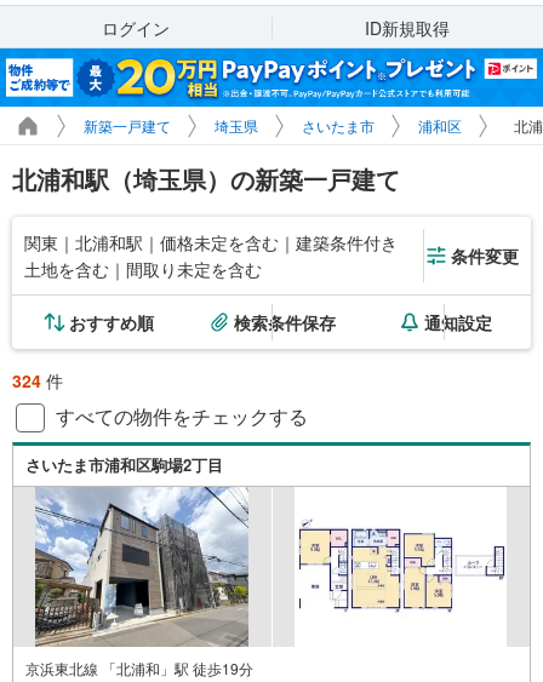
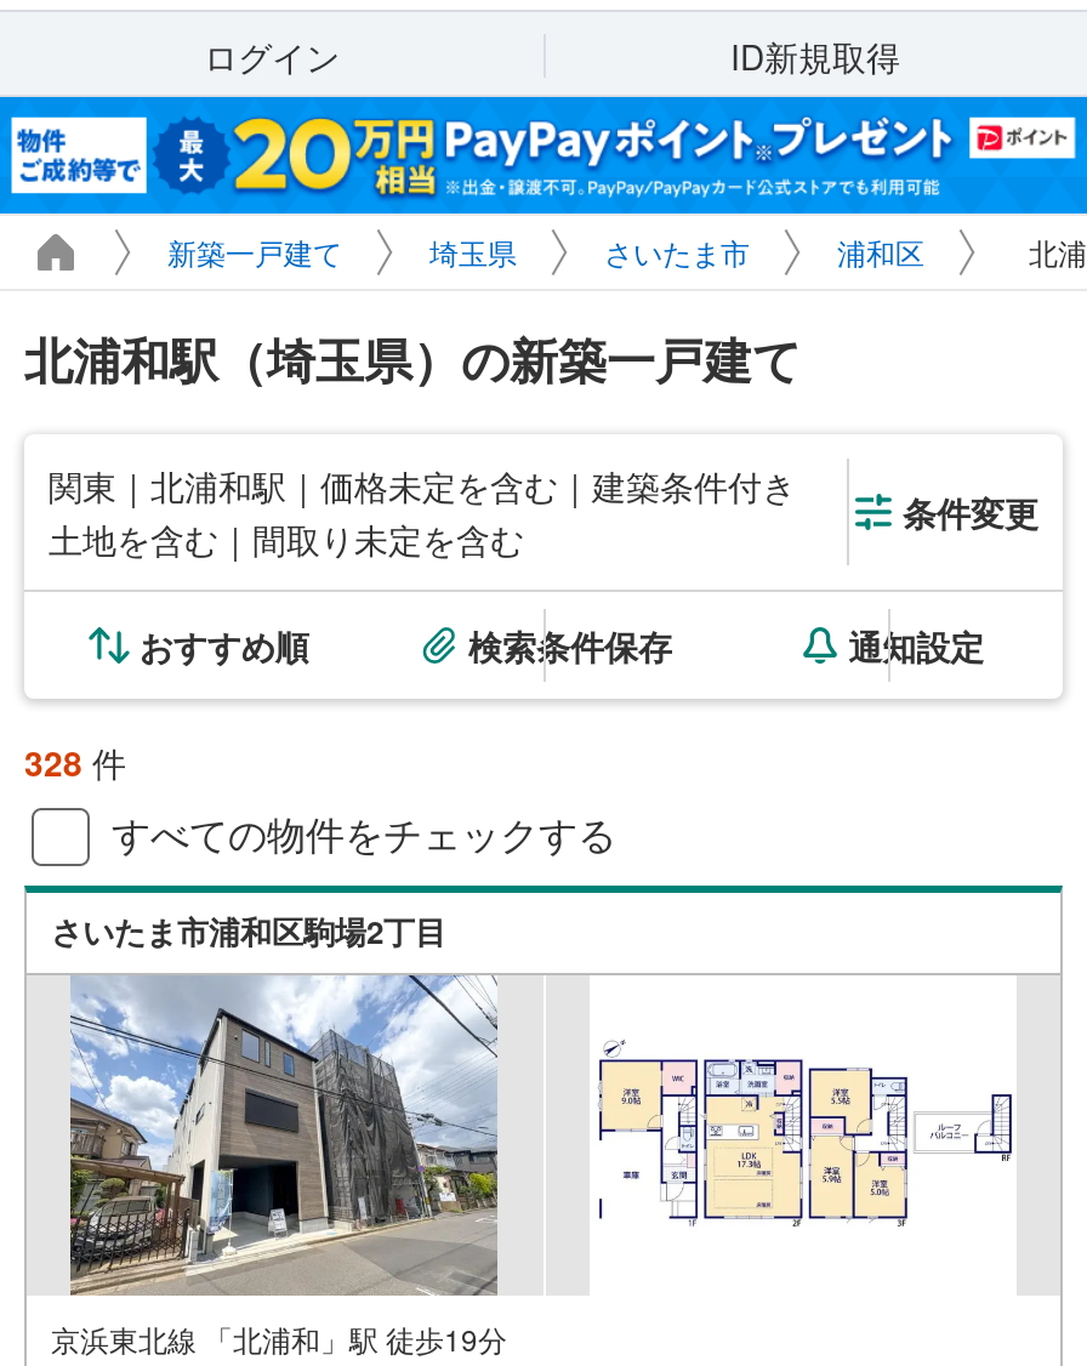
- 324件
+ 328件
